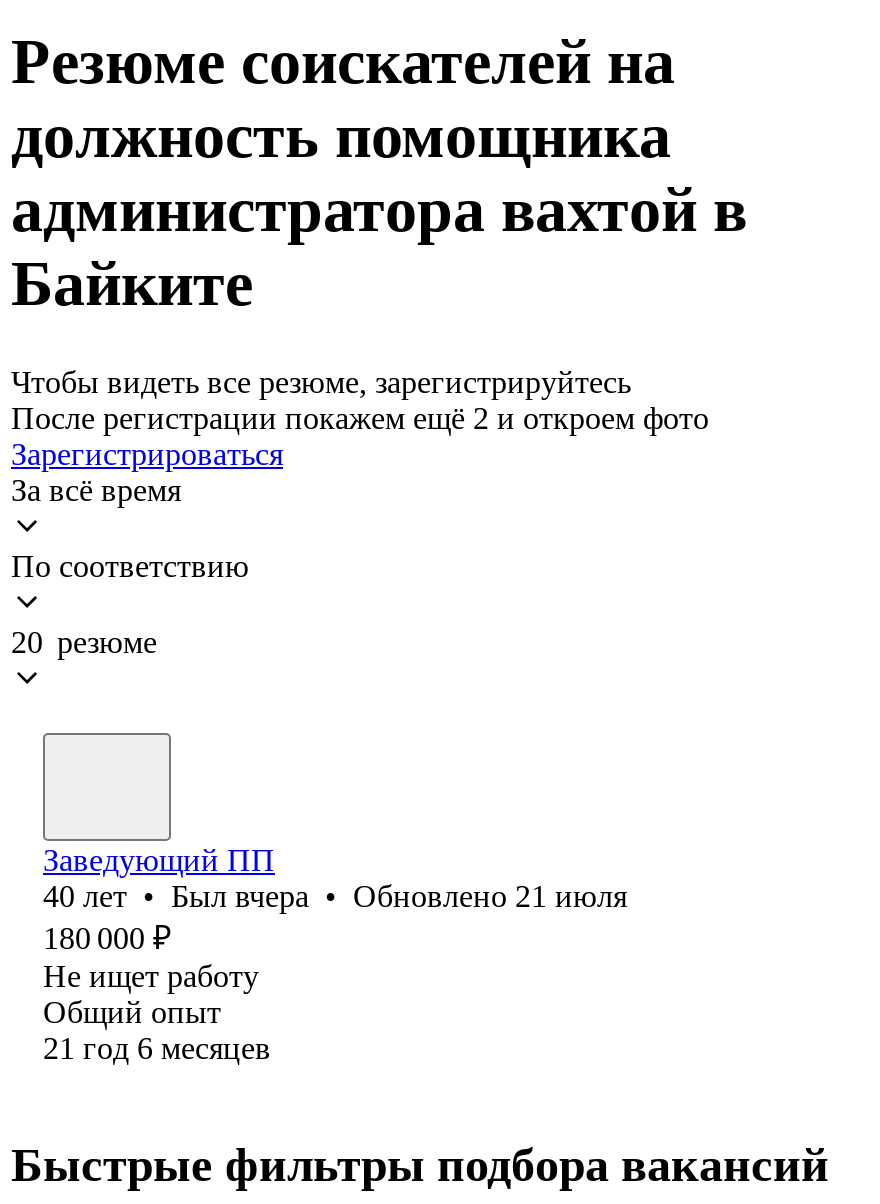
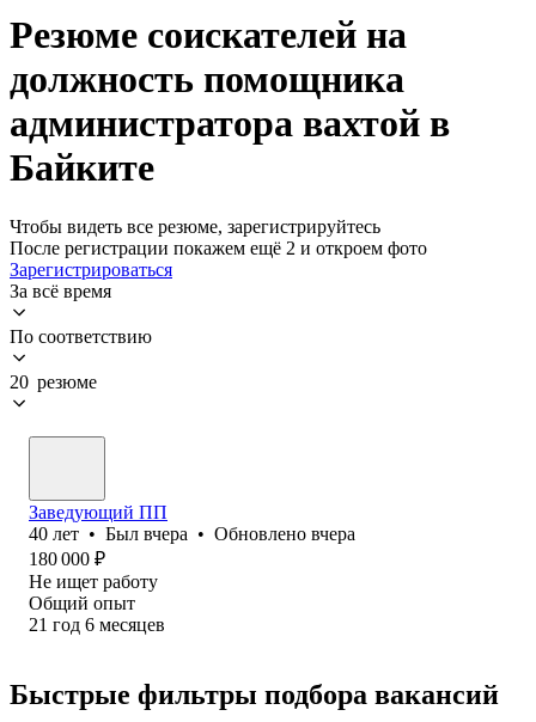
- 40 лет • Был вчера • Обновлено 21 июля
+ 40 лет • Был вчера • Обновлено вчера
